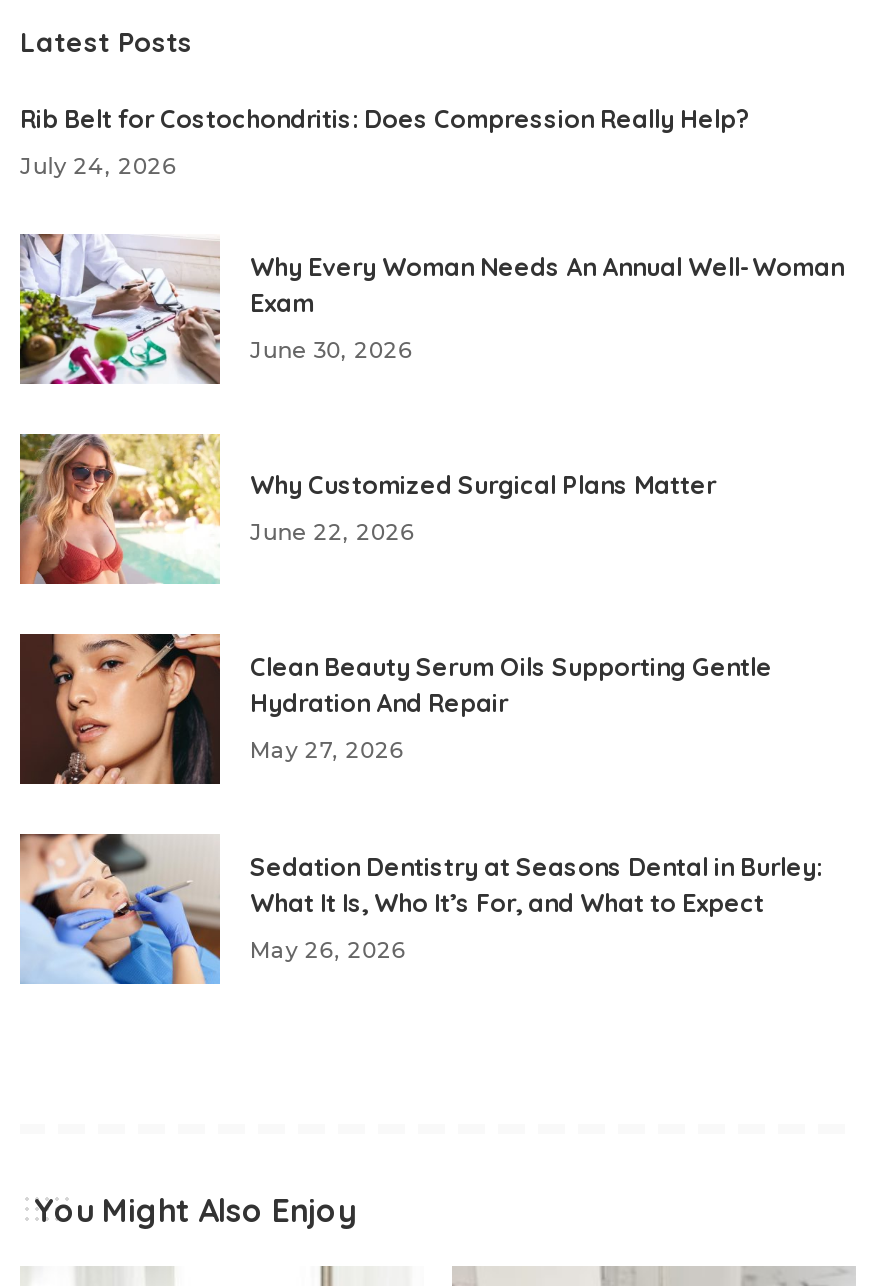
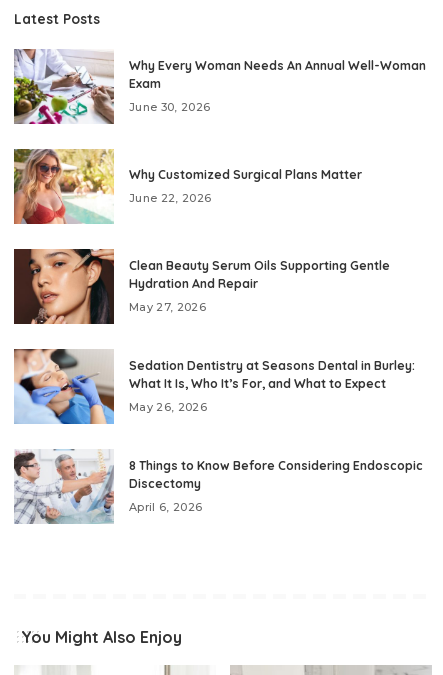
- Rib Belt for Costochondritis: Does Compression Really Help?
- July 24, 2026

moved up: [image] | Why Every Woman Needs An Annual Well-Woman | Exam | ... | What It Is, Who It’s For, and What to Expect | May 26, 2026

+ [image]
+ 8 Things to Know Before Considering Endoscopic
+ Discectomy
+ April 6, 2026
